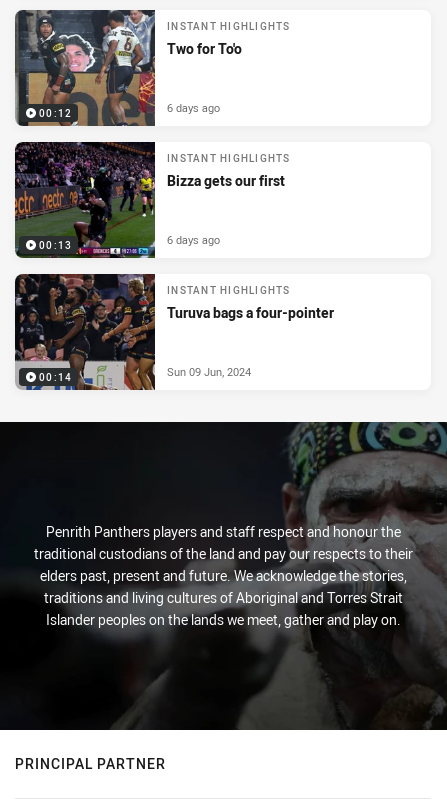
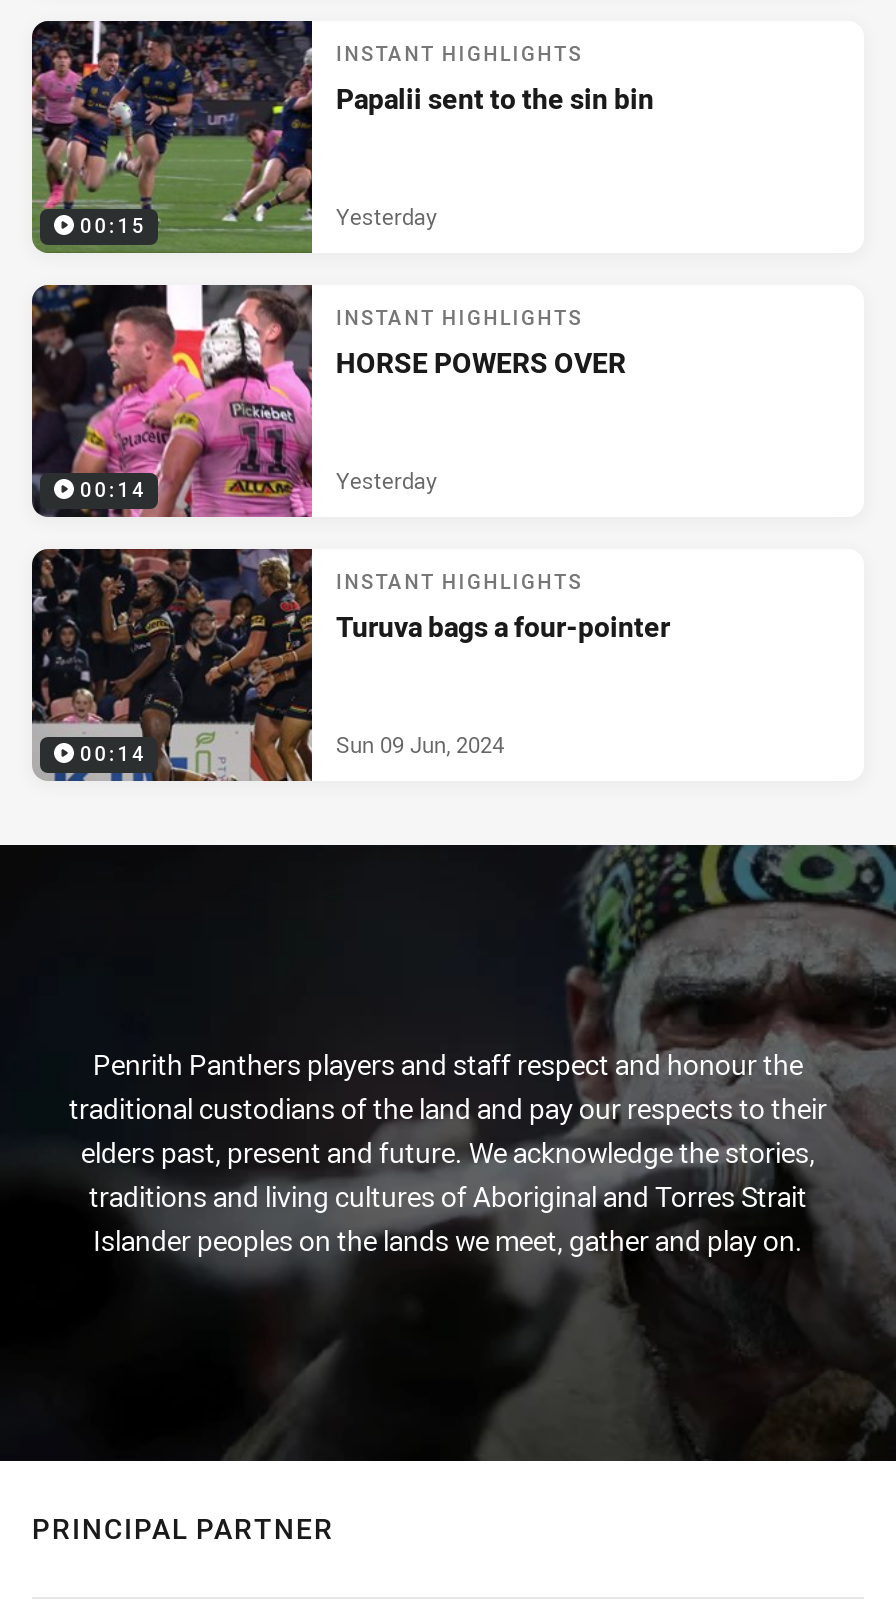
- [image]
- 00:12
+ [image]
+ 00:15

- Two for To'o
+ Papalii sent to the sin bin

- 6 days ago
+ Yesterday

- [image]
- 00:13
+ [image]
+ 00:14

- Bizza gets our first
+ HORSE POWERS OVER

- 6 days ago
+ Yesterday
